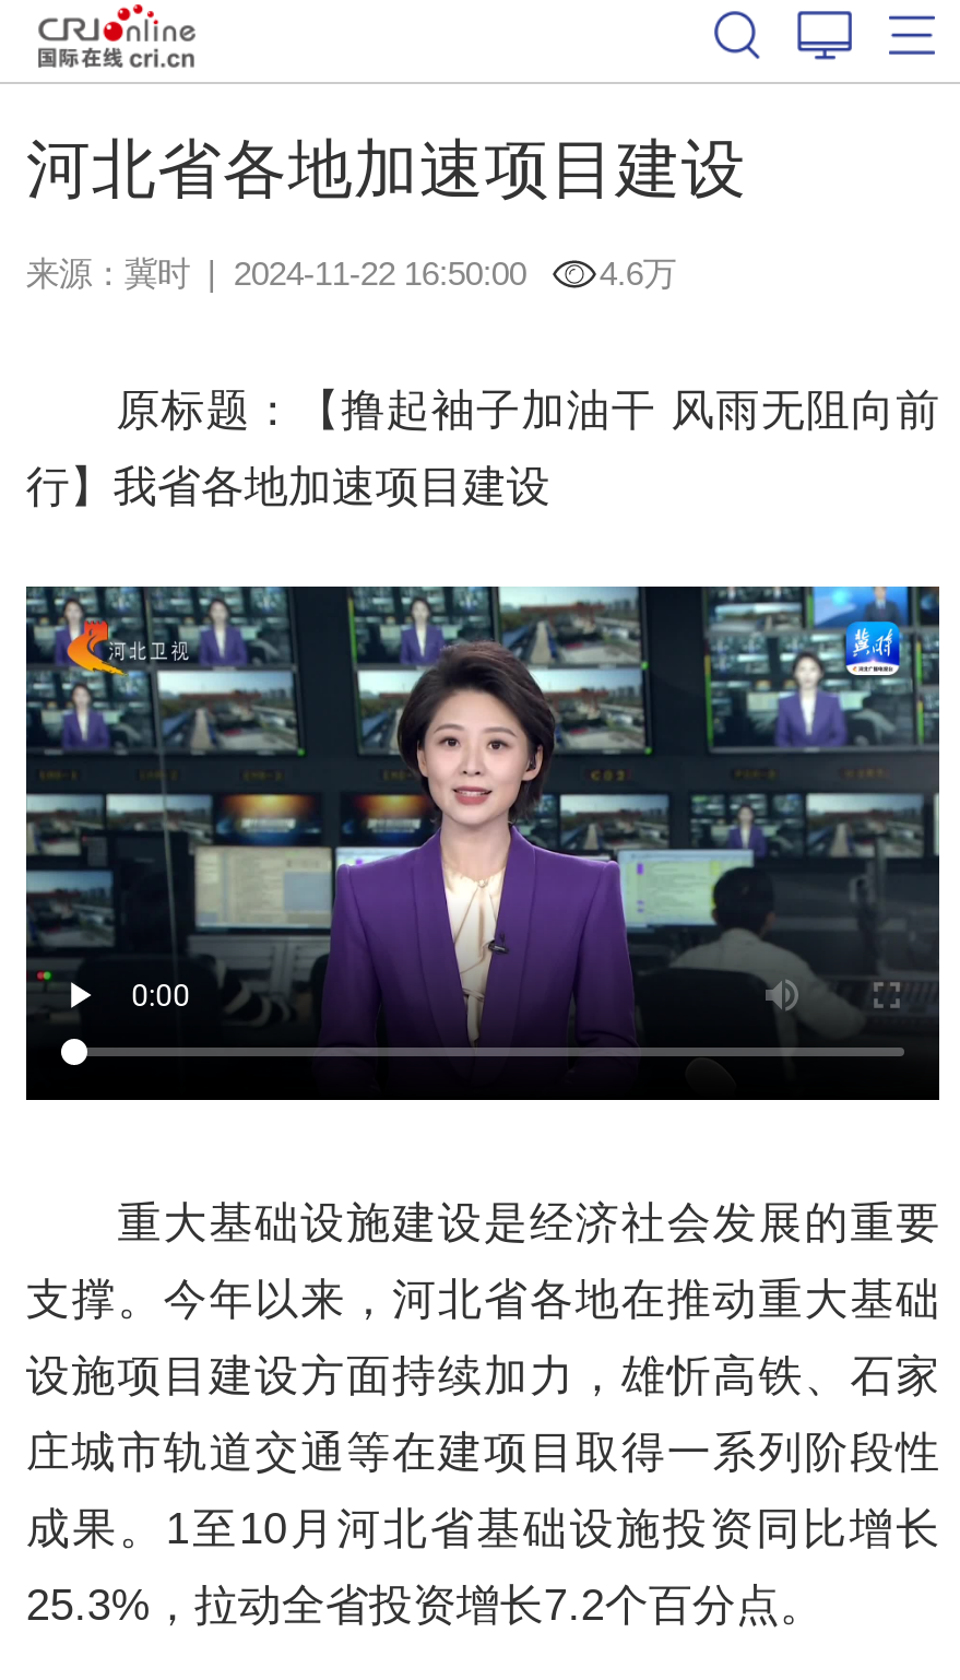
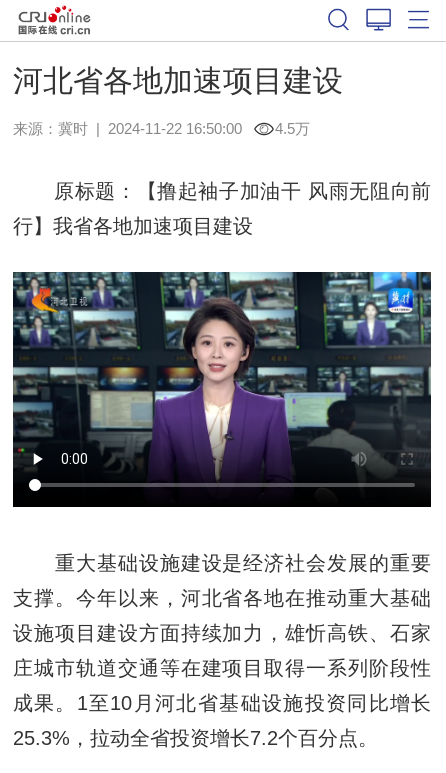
- 4.6万
+ 4.5万
